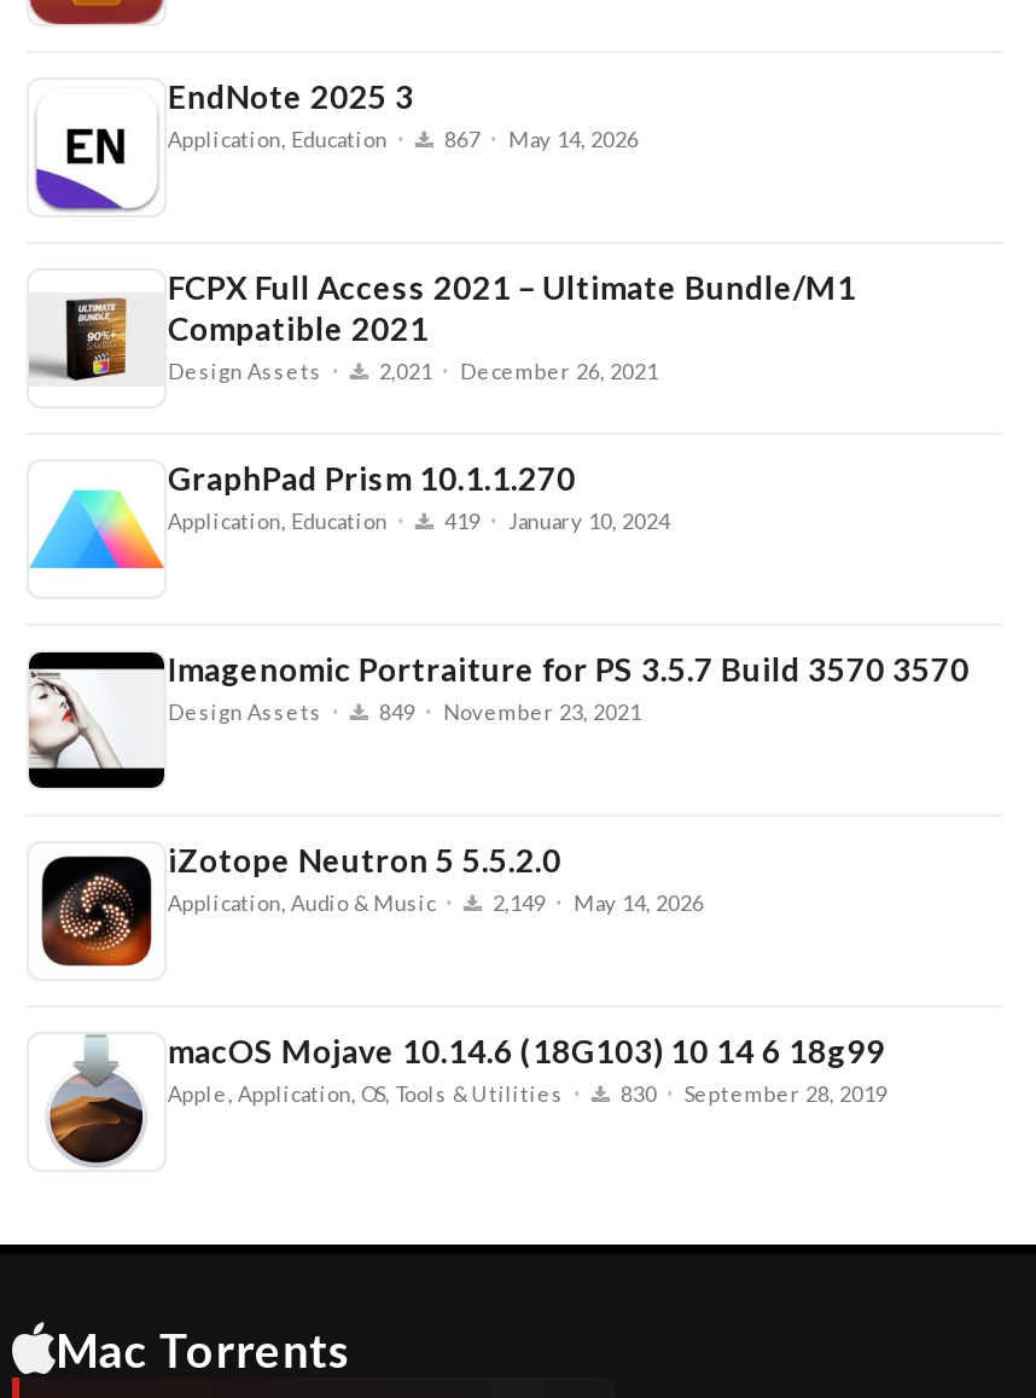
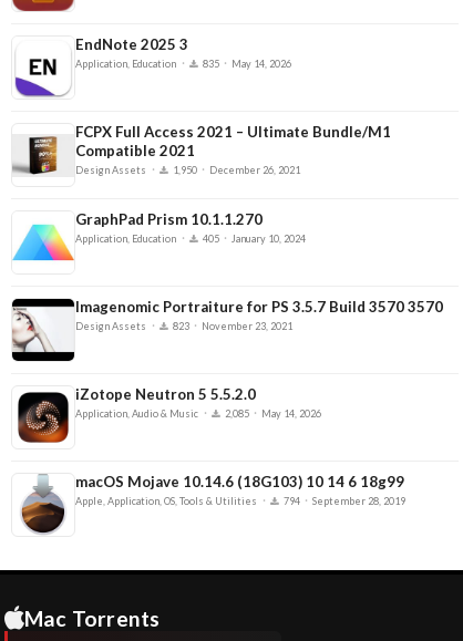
- Application, Education · 867 · May 14, 2026
+ Application, Education · 835 · May 14, 2026

- Design Assets · 2,021 · December 26, 2021
+ Design Assets · 1,950 · December 26, 2021

- Application, Education · 419 · January 10, 2024
+ Application, Education · 405 · January 10, 2024

- Design Assets · 849 · November 23, 2021
+ Design Assets · 823 · November 23, 2021

- Application, Audio & Music · 2,149 · May 14, 2026
+ Application, Audio & Music · 2,085 · May 14, 2026

- Apple, Application, OS, Tools & Utilities · 830 · September 28, 2019
+ Apple, Application, OS, Tools & Utilities · 794 · September 28, 2019
